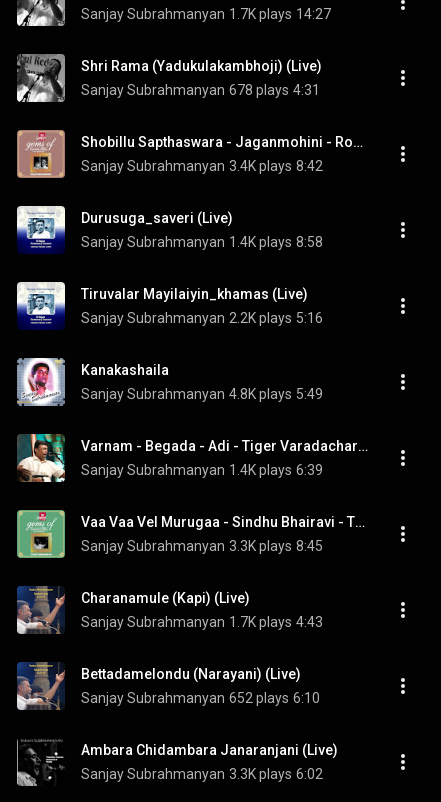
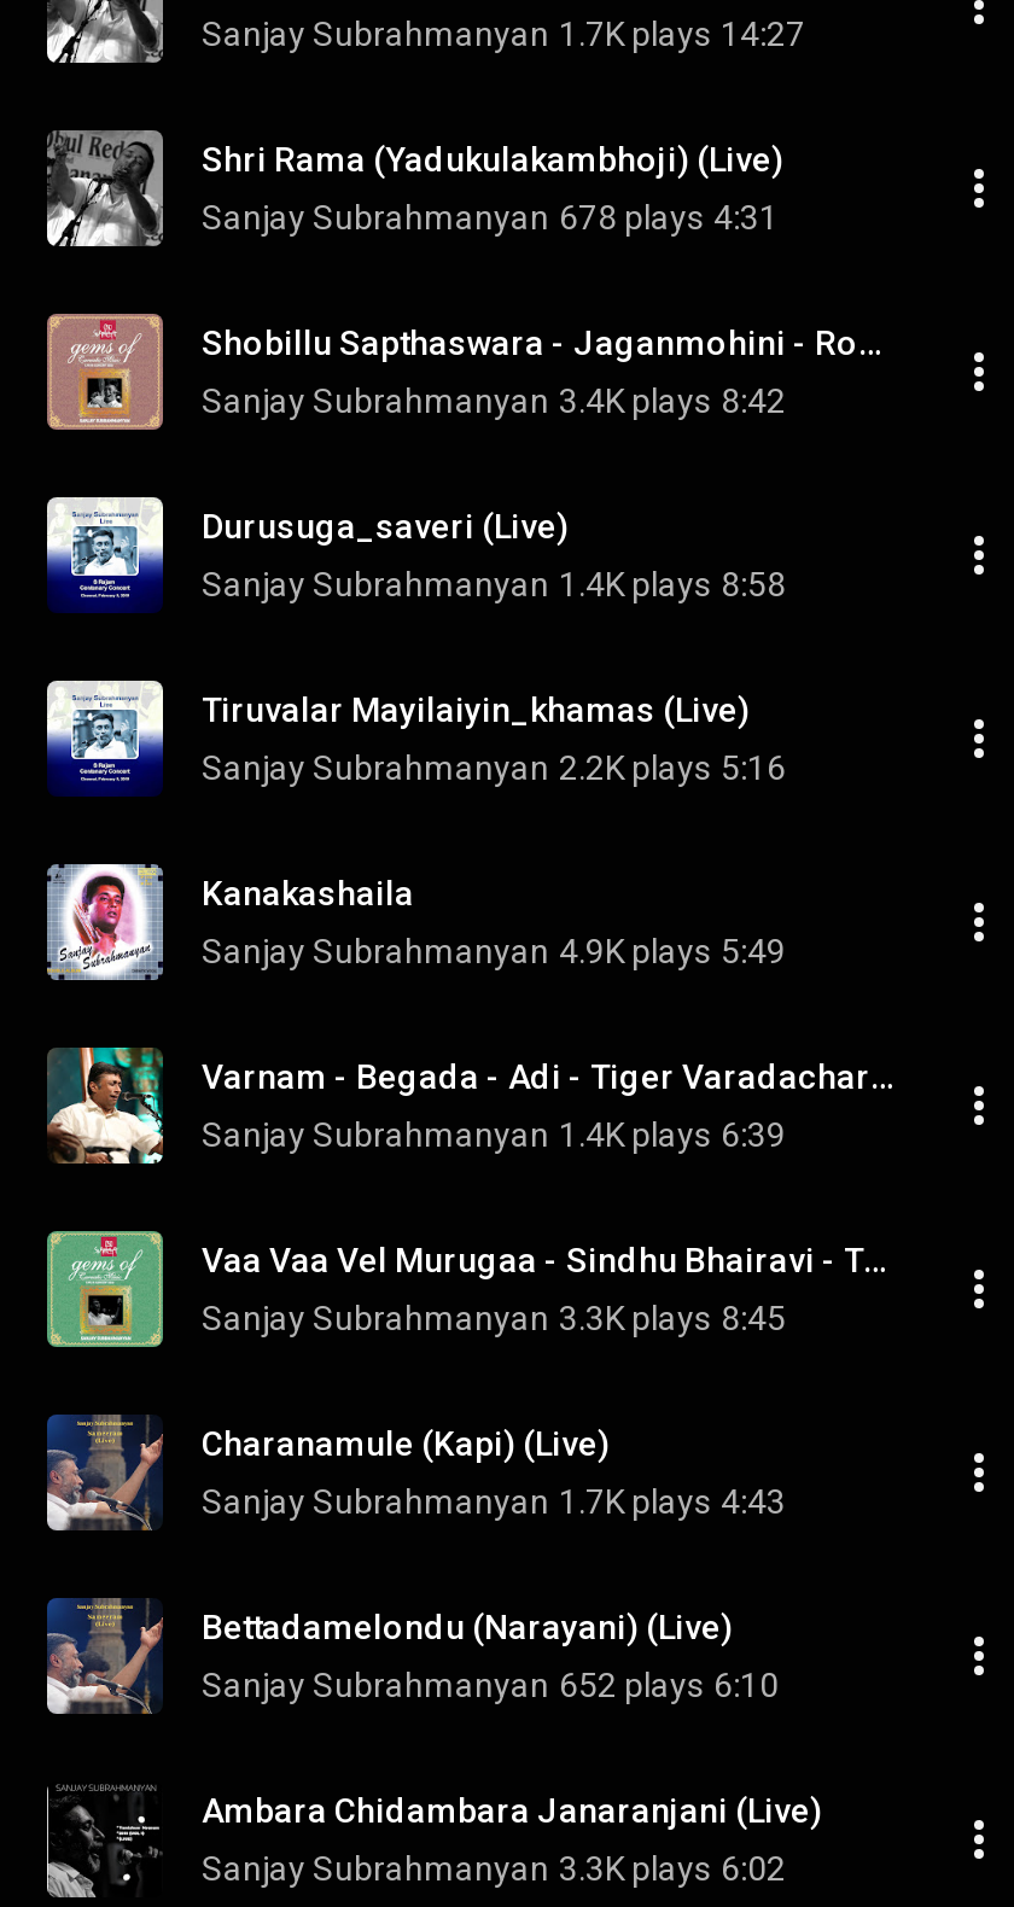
- Sanjay Subrahmanyan 4.8K plays 5:49
+ Sanjay Subrahmanyan 4.9K plays 5:49
